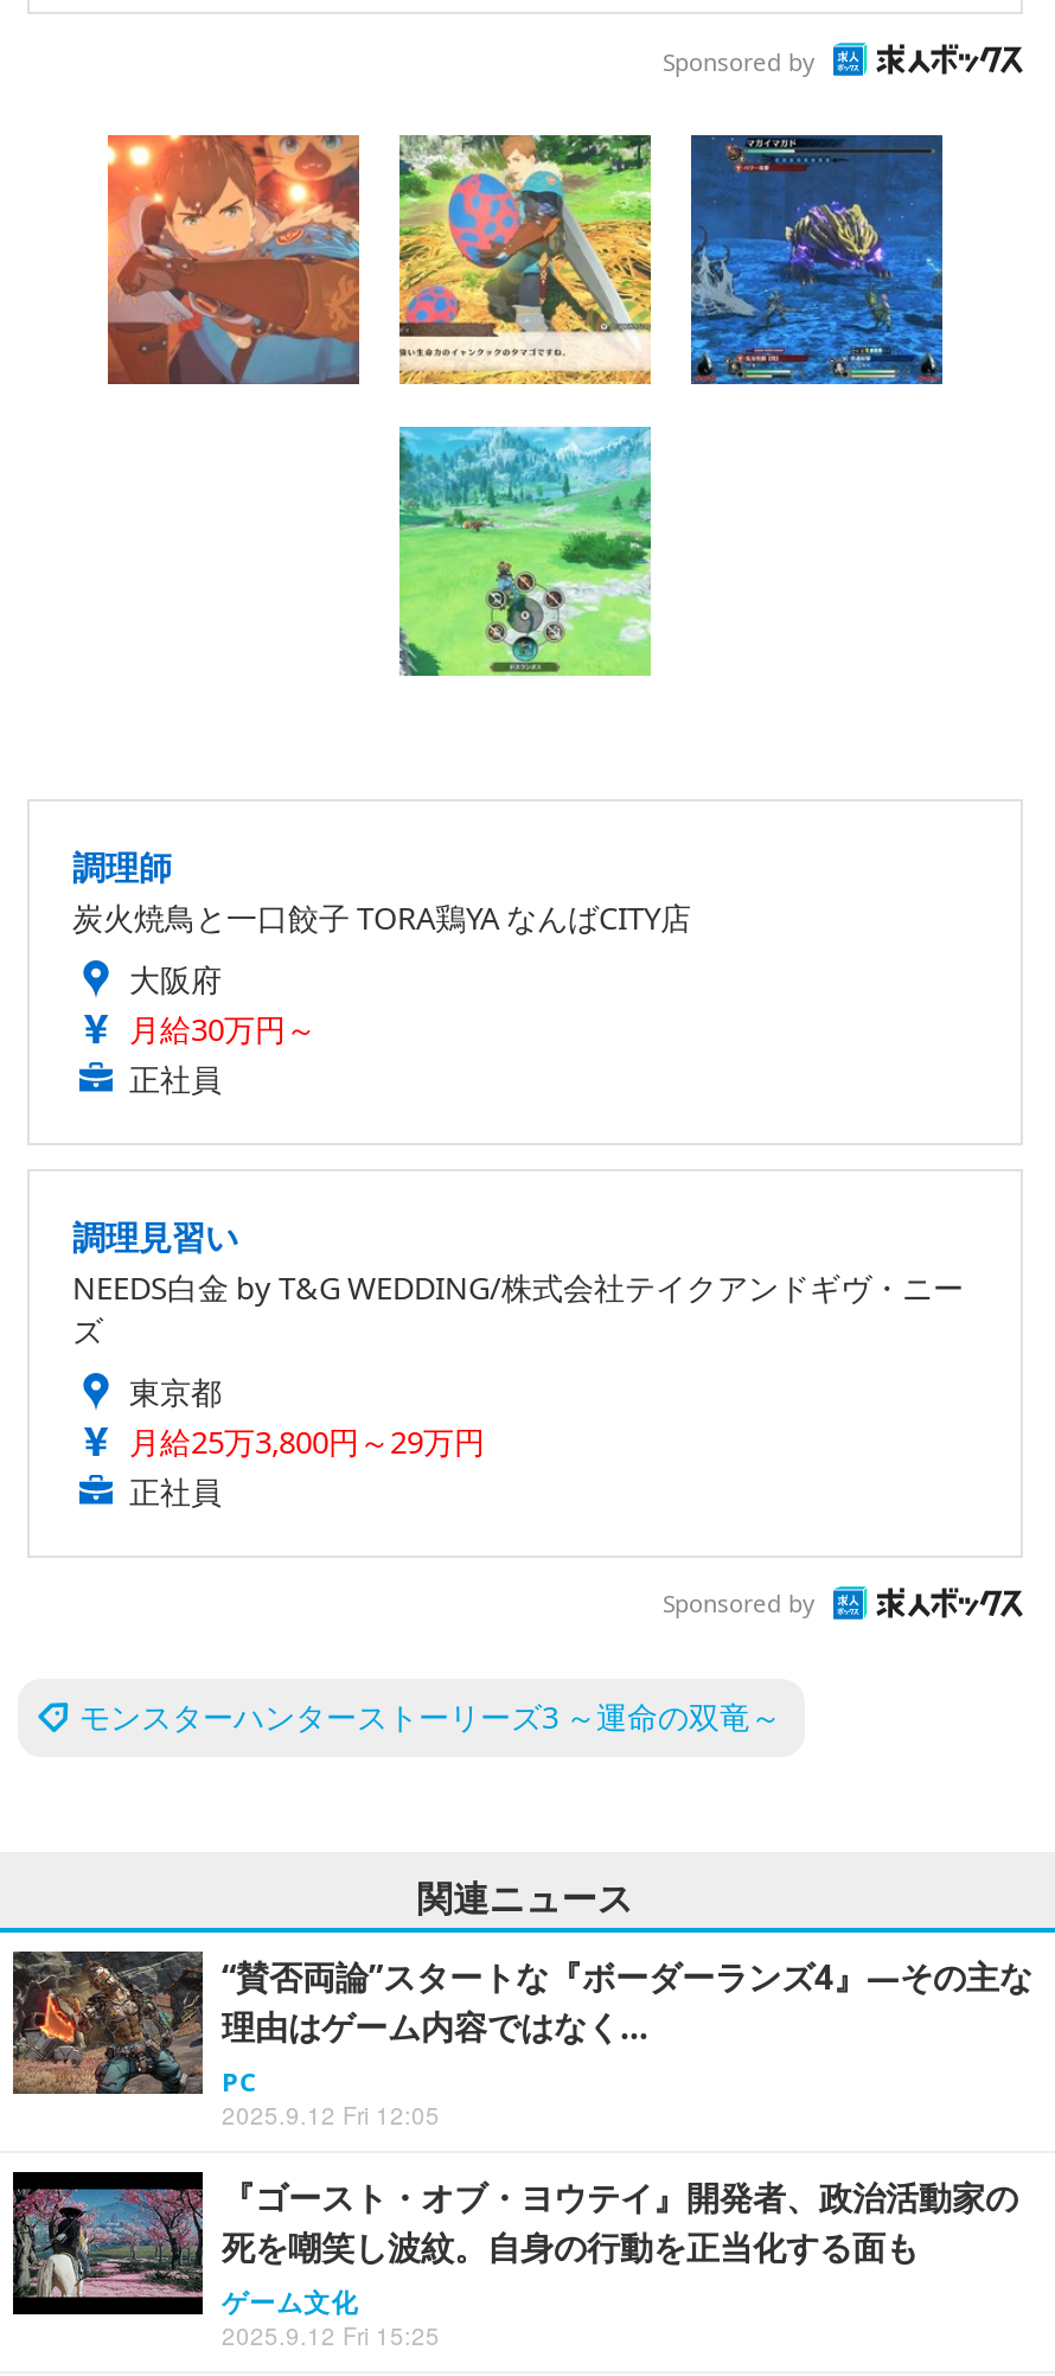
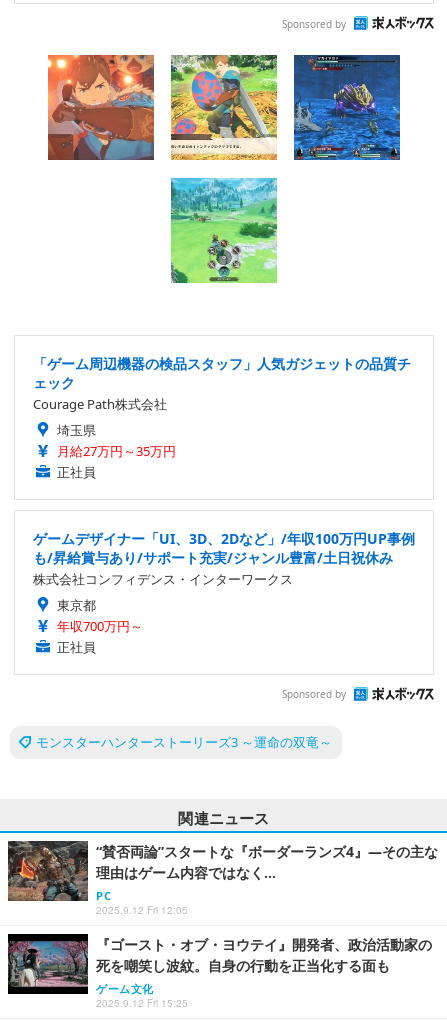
- 調理師
- 炭火焼鳥と一口餃子 TORA鶏YA なんばCITY店
- 大阪府
- 月給30万円～
+ 「ゲーム周辺機器の検品スタッフ」人気ガジェットの品質チ
+ ェック
+ Courage Path株式会社
+ 埼玉県
+ 月給27万円～35万円

- 調理見習い
- NEEDS白金 by T&G WEDDING/株式会社テイクアンドギヴ・ニー
- ズ
+ ゲームデザイナー「UI、3D、2Dなど」/年収100万円UP事例
+ も/昇給賞与あり/サポート充実/ジャンル豊富/土日祝休み
+ 株式会社コンフィデンス・インターワークス

- 月給25万3,800円～29万円
+ 年収700万円～
